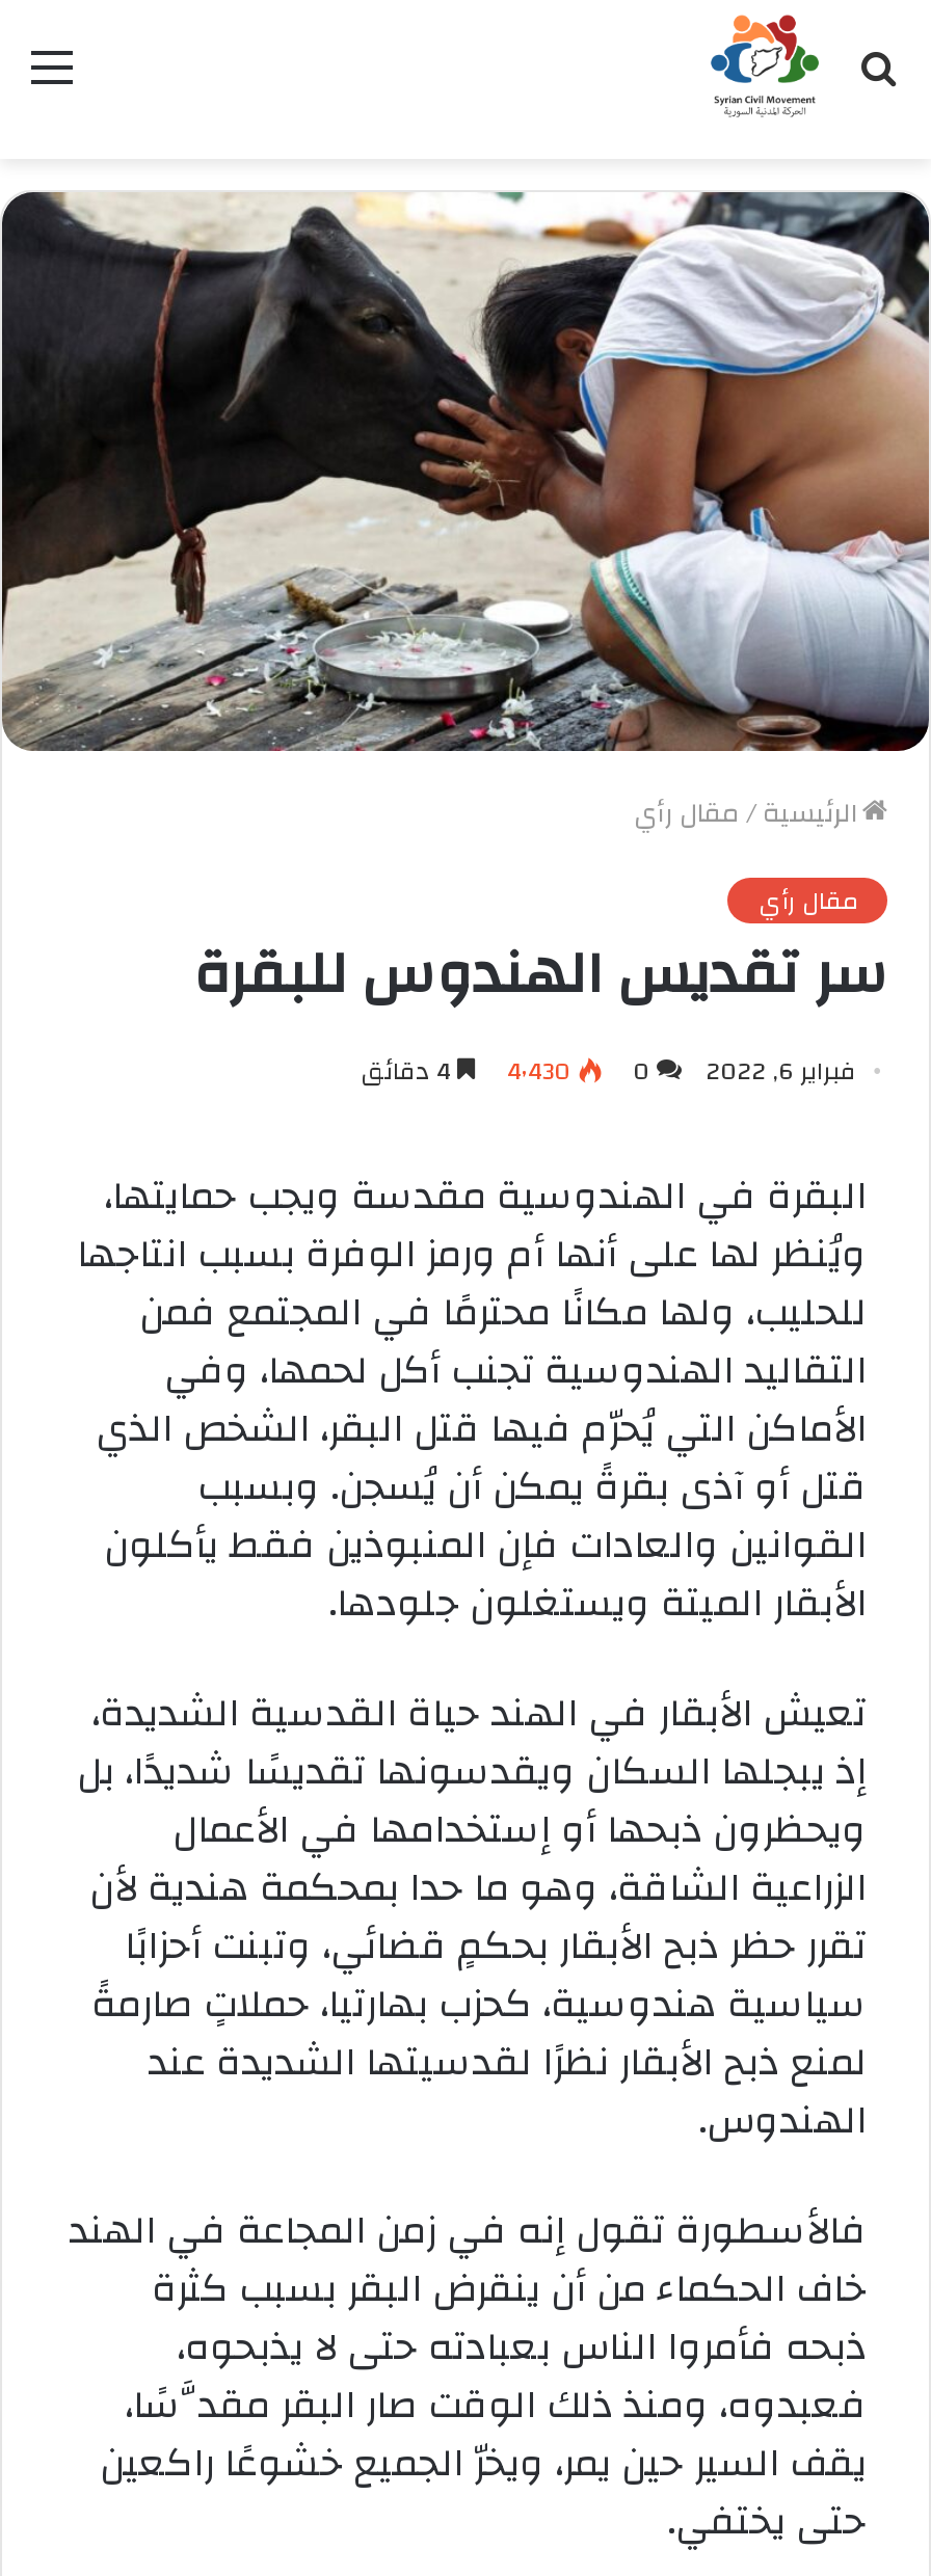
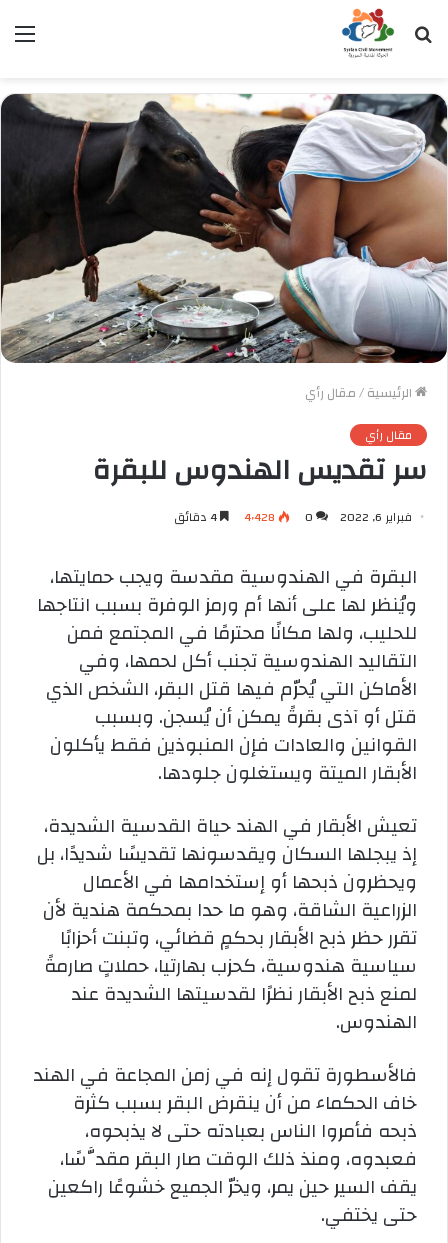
- 4٬430
+ 4٬428
